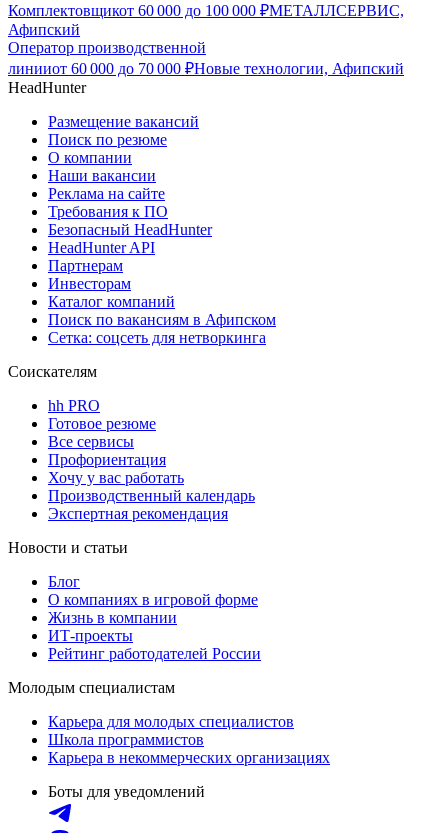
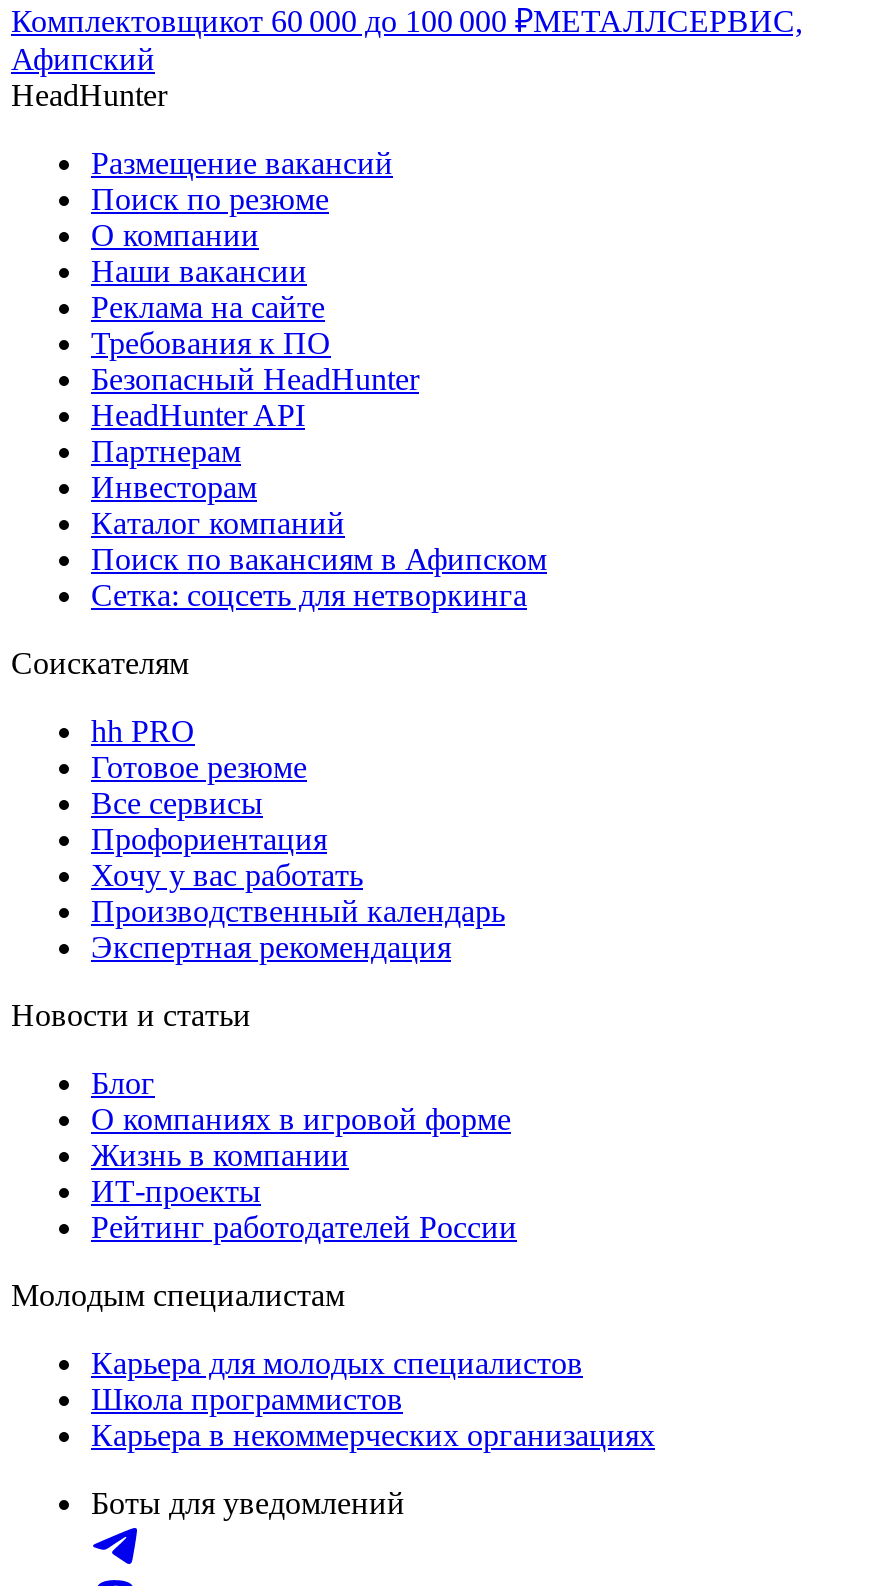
- Оператор производственной
- линииот 60 000 до 70 000 ₽Новые технологии, Афипский
